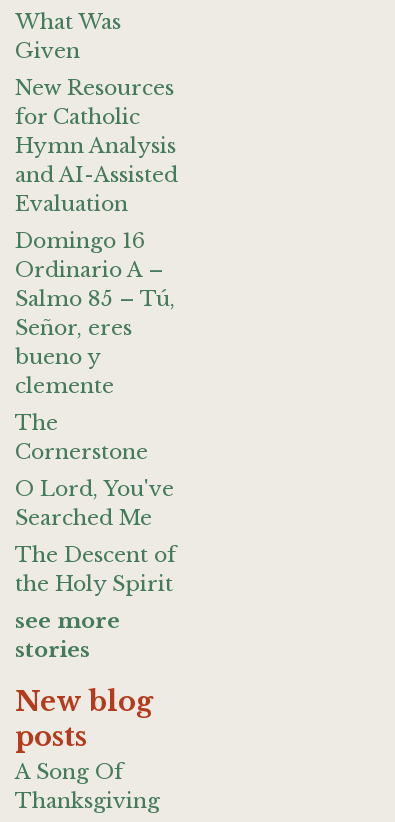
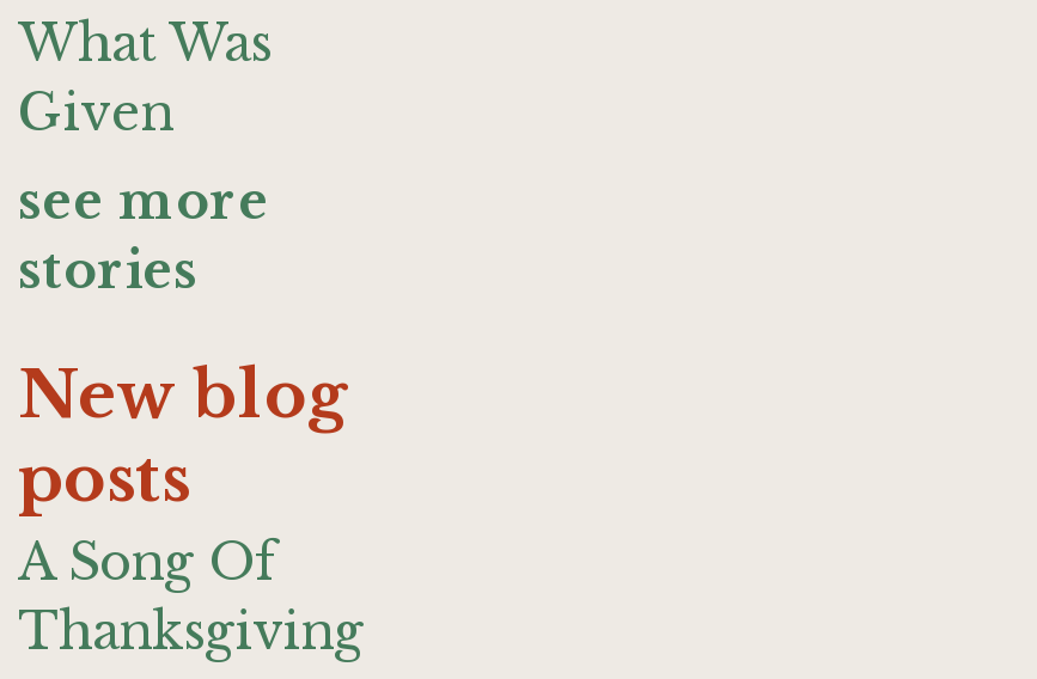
- New Resources
- for Catholic
- Hymn Analysis
- and AI-Assisted
- Evaluation
- Domingo 16
- Ordinario A –
- Salmo 85 – Tú,
- Señor, eres
- bueno y
- clemente
- The
- Cornerstone
- O Lord, You've
- Searched Me
- The Descent of
- the Holy Spirit
